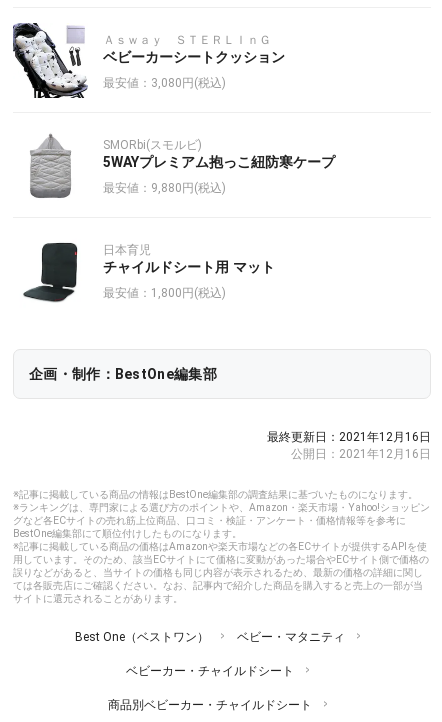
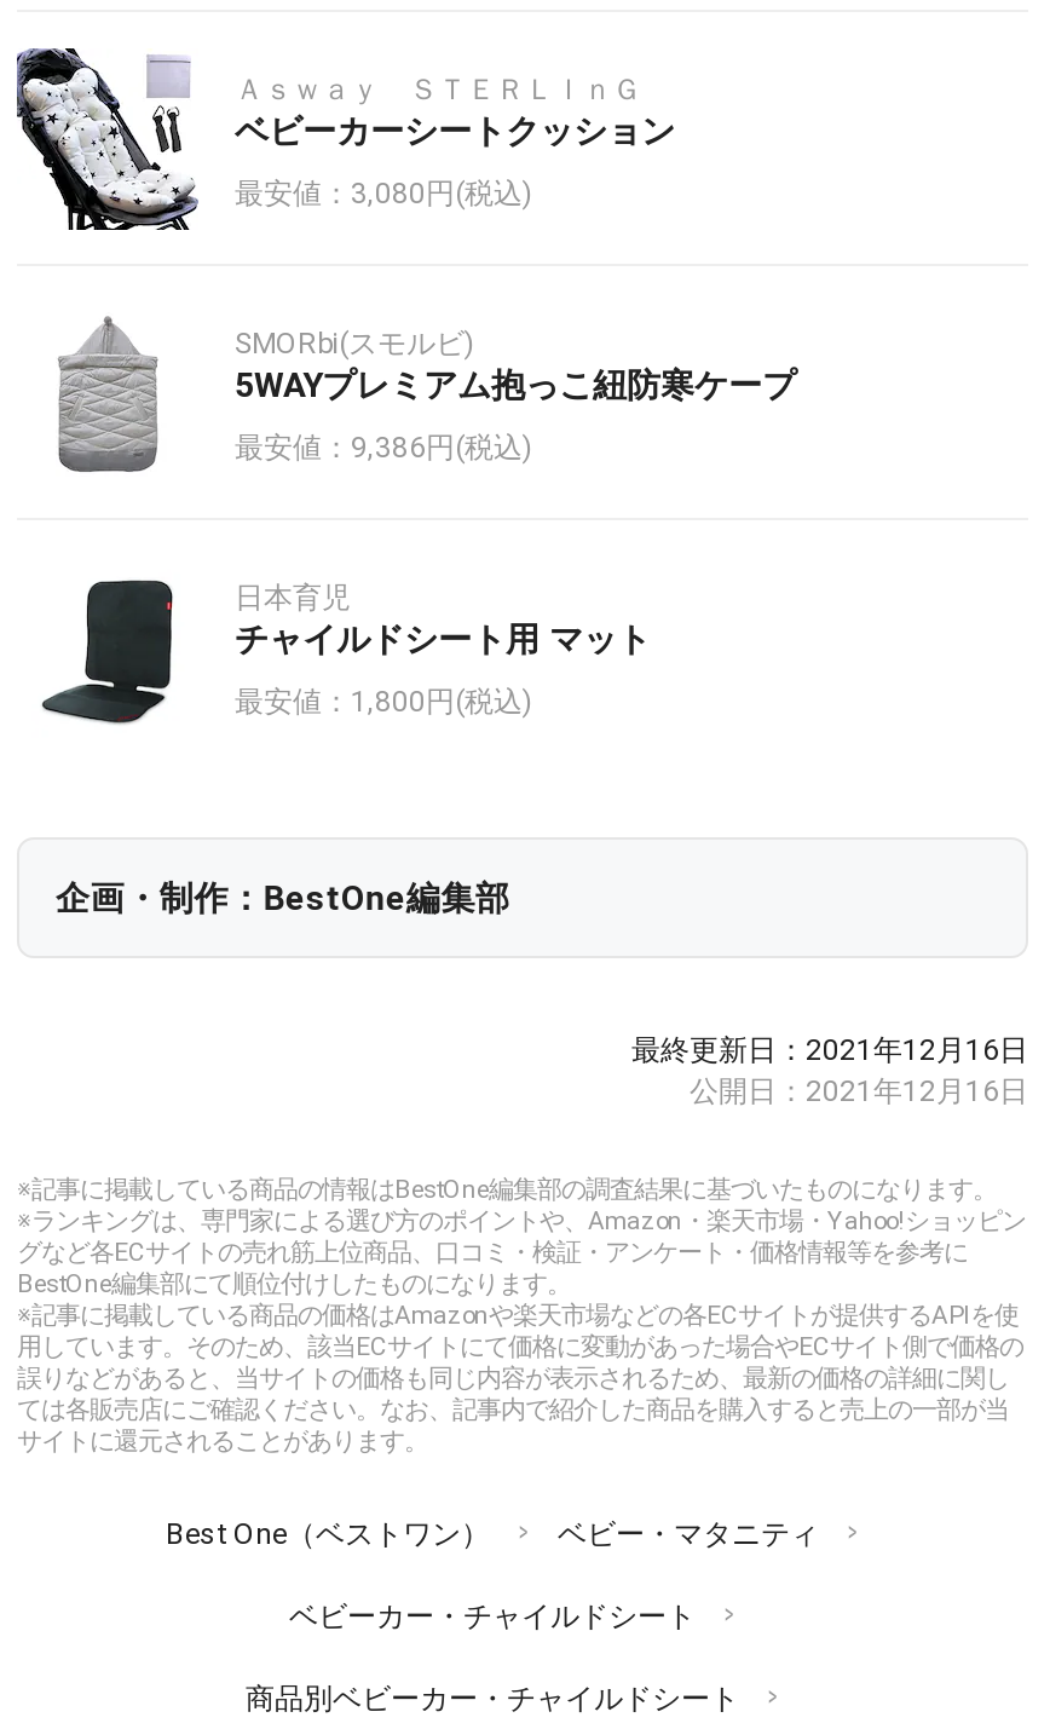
- 最安値：9,880円(税込)
+ 最安値：9,386円(税込)
